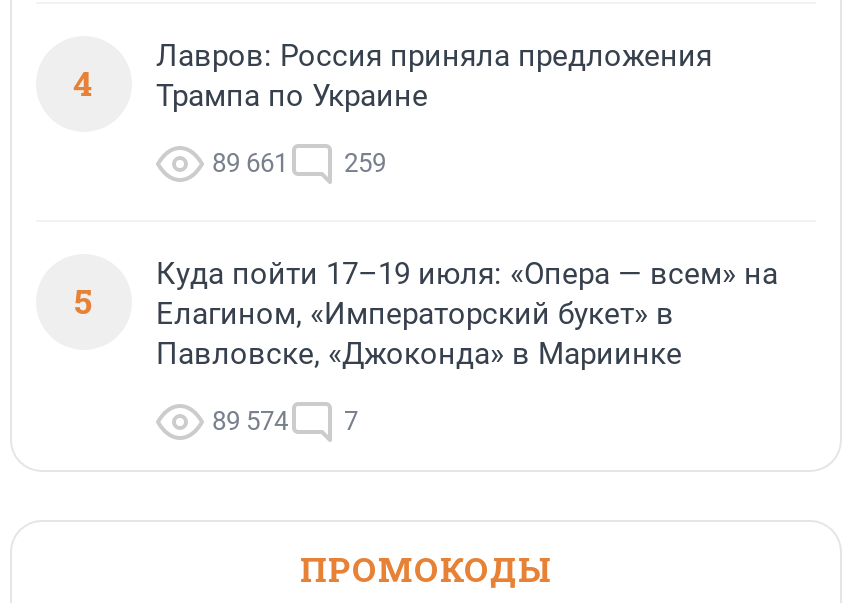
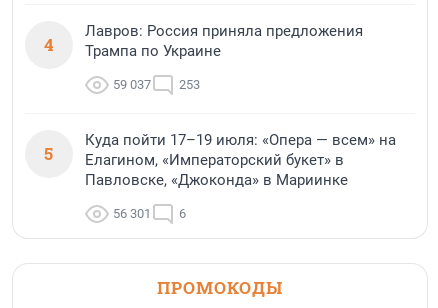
- 89 661
+ 59 037

- 259
+ 253

- 89 574
+ 56 301

- 7
+ 6
